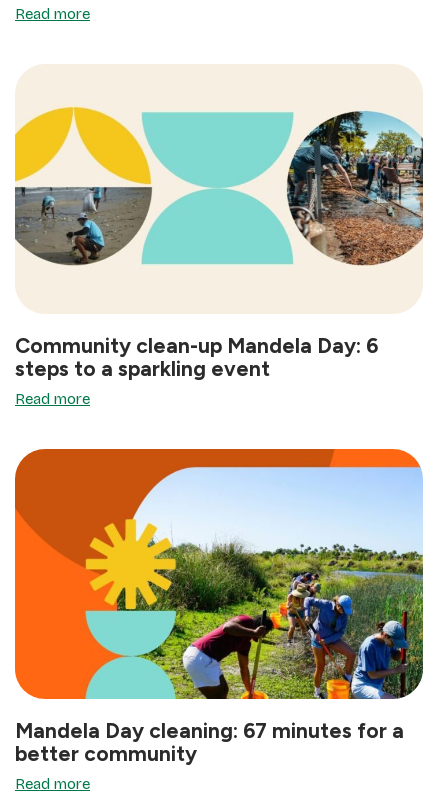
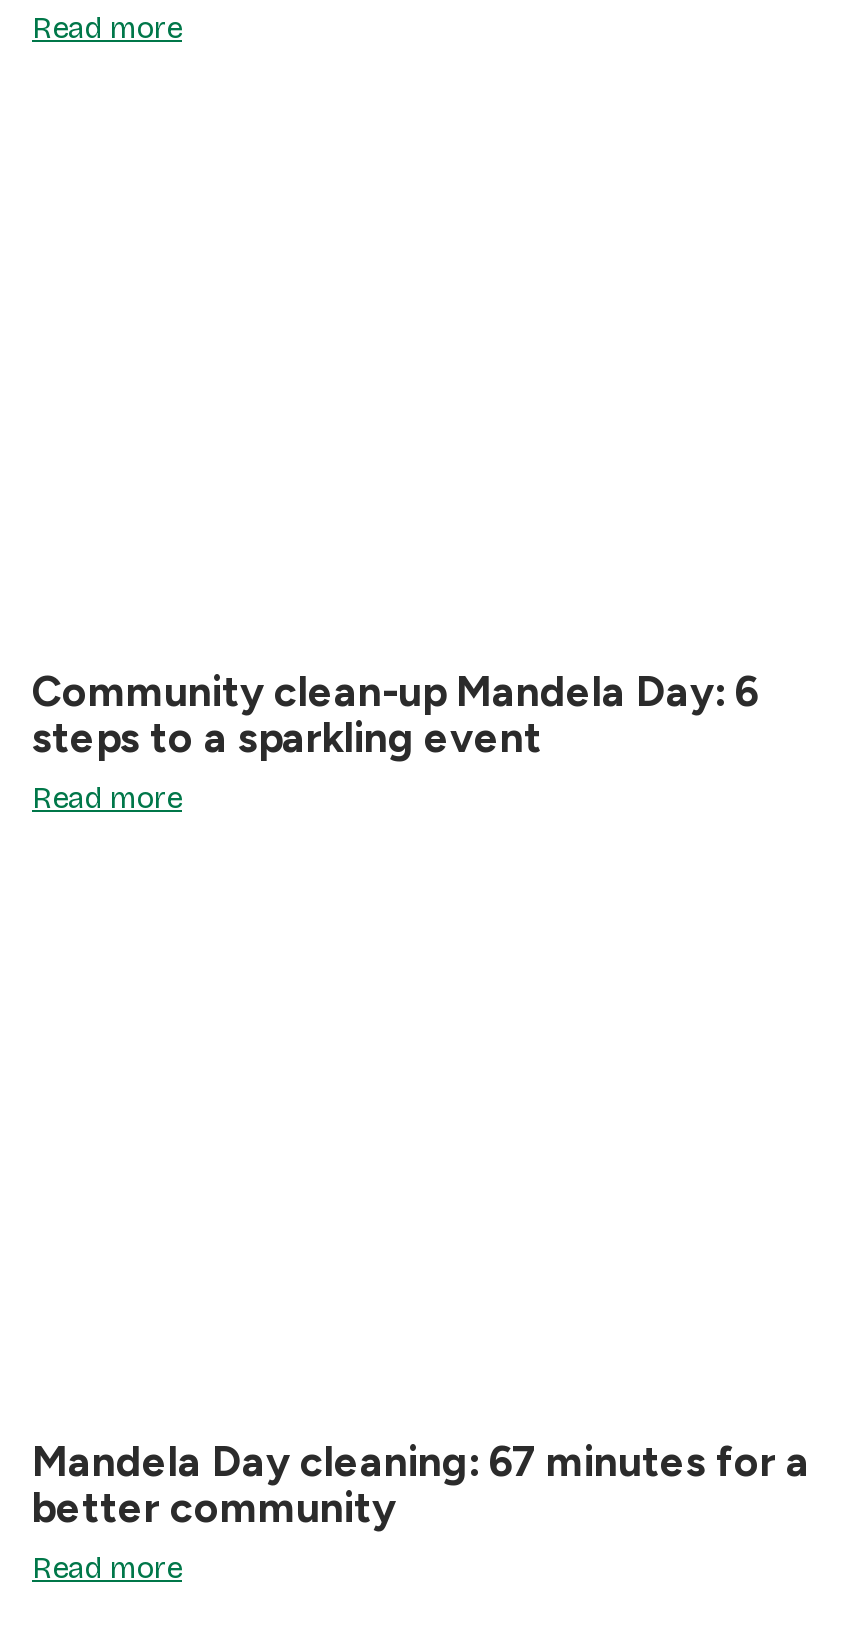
- [image]

- [image]
